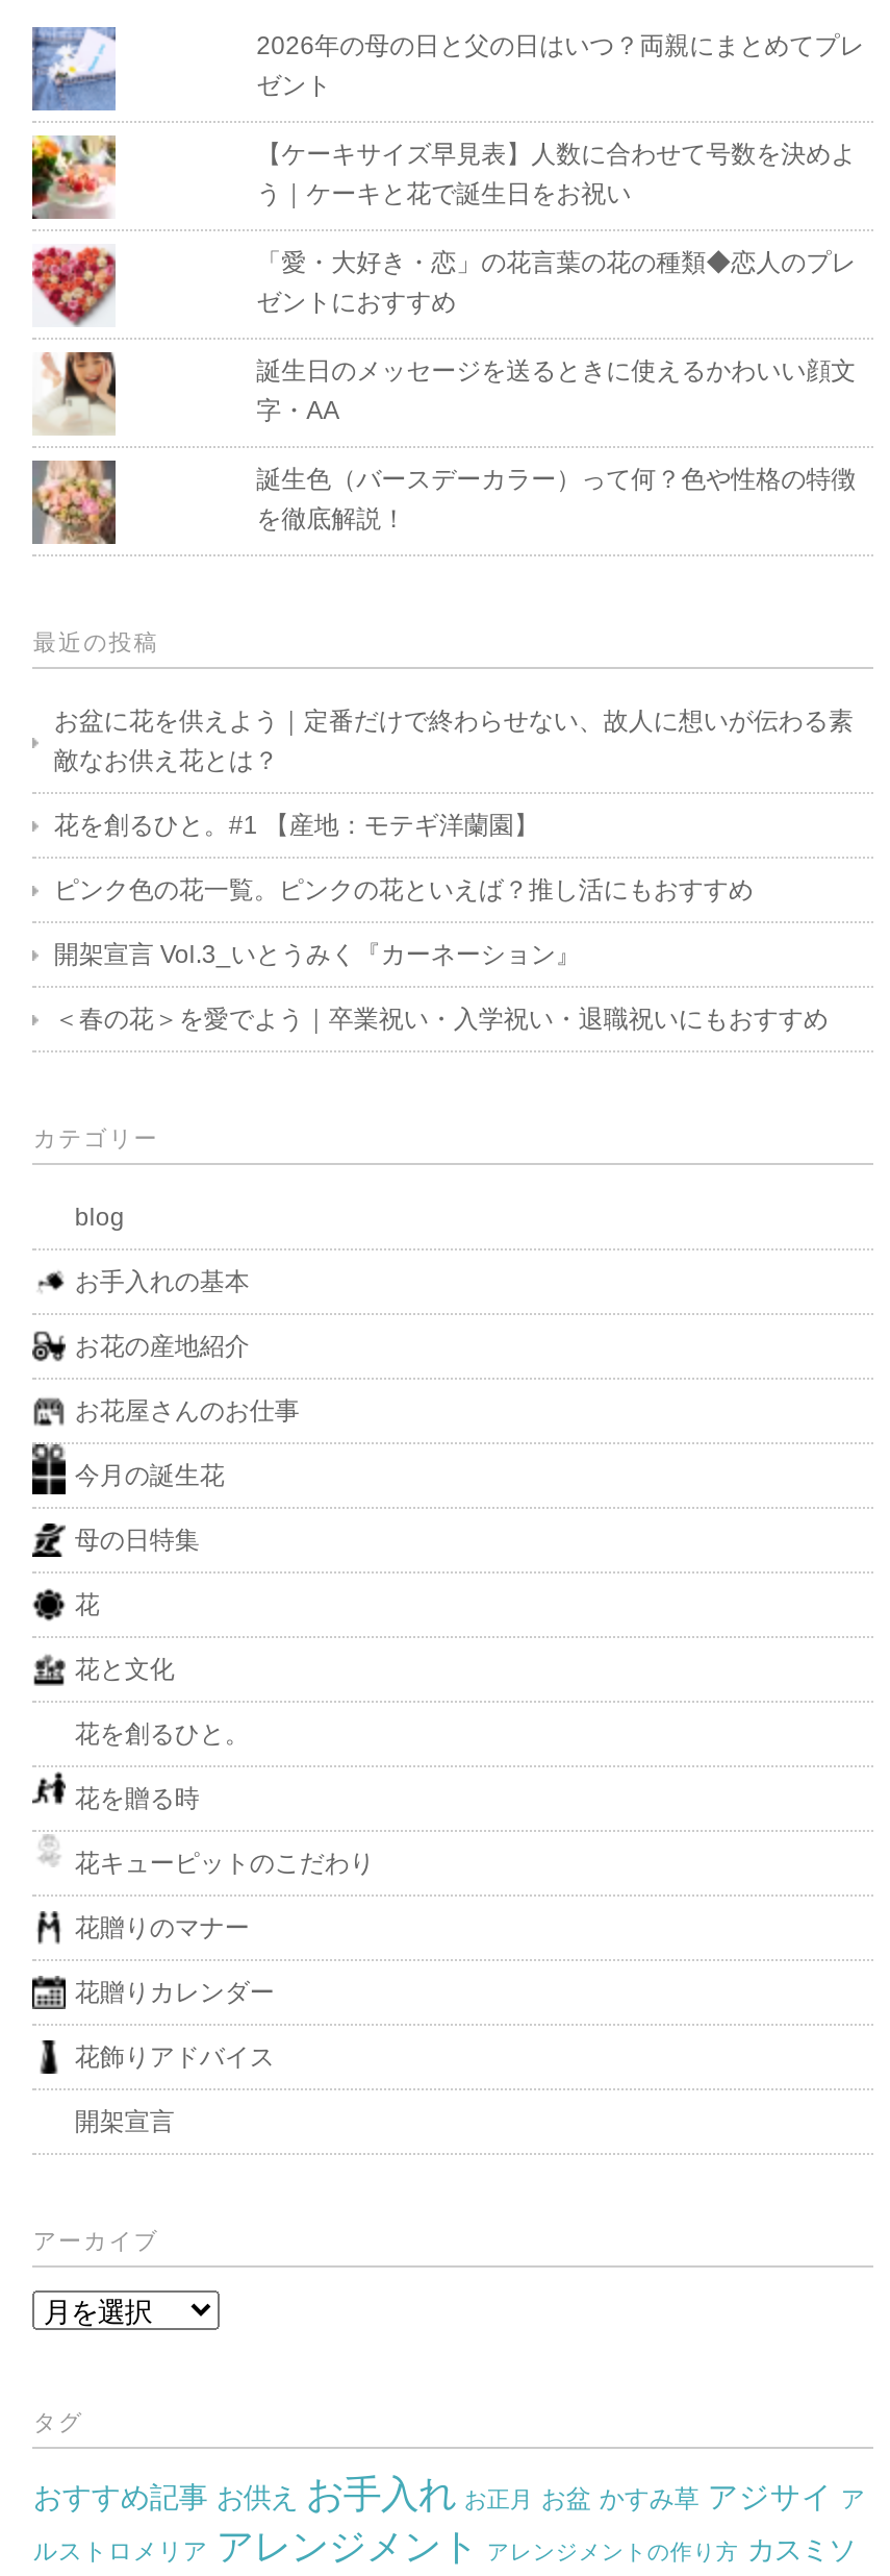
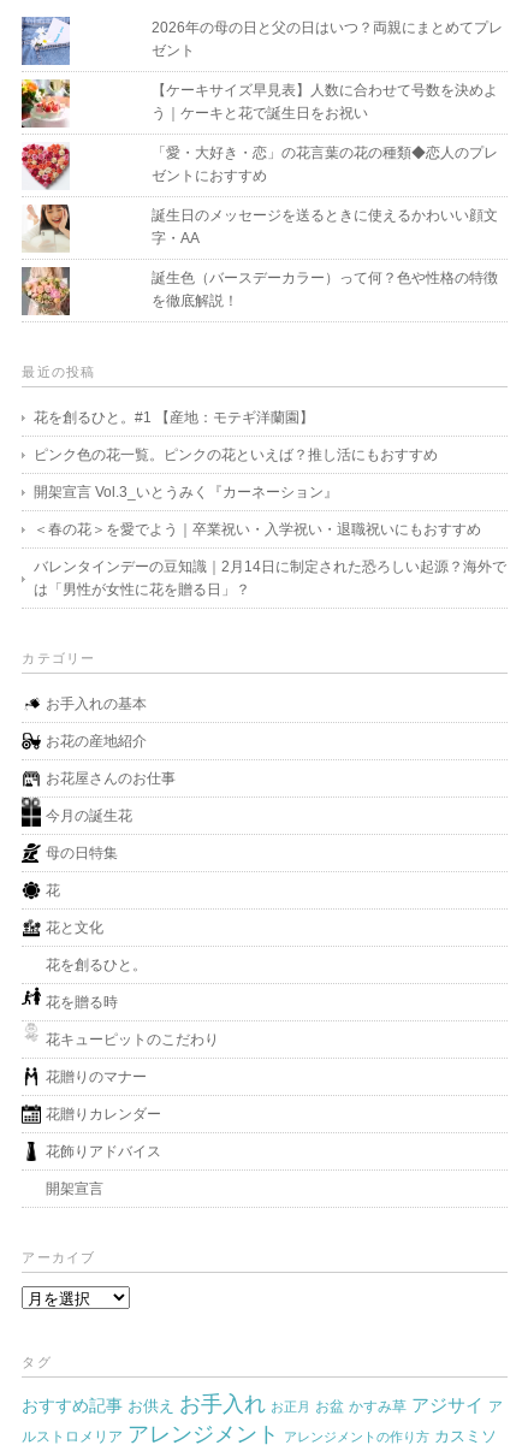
- お盆に花を供えよう｜定番だけで終わらせない、故人に想いが伝わる素
- 敵なお供え花とは？

moved up: 花を創るひと。#1 【産地：モテギ洋蘭園】 | ピンク色の花一覧。ピンクの花といえば？推し活にもおすすめ | 開架宣言 Vol.3_いとうみく『カーネーション』 | ＜春の花＞を愛でよう｜卒業祝い・入学祝い・退職祝いにもおすすめ

+ バレンタインデーの豆知識｜2月14日に制定された恐ろしい起源？海外で
+ は「男性が女性に花を贈る日」？

- blog
